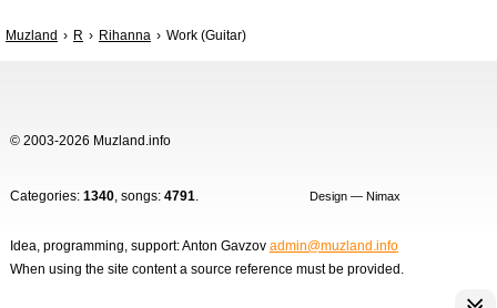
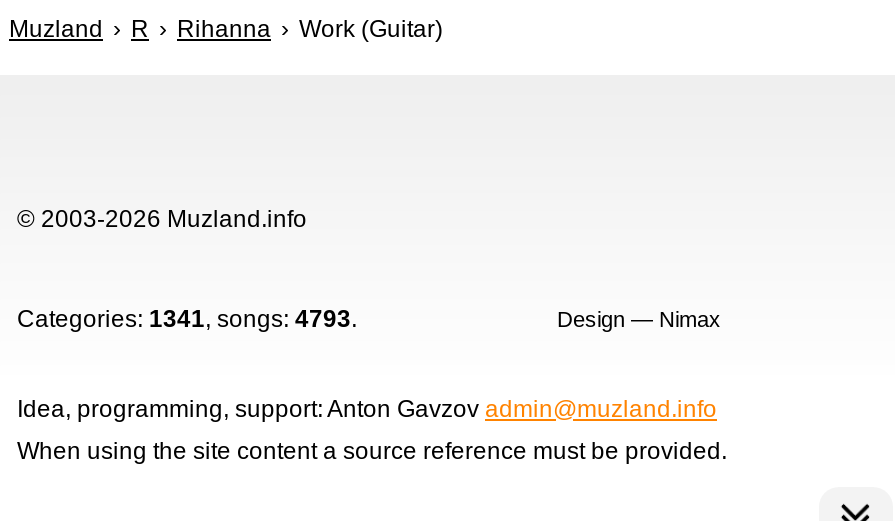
- Categories: 1340, songs: 4791.
+ Categories: 1341, songs: 4793.
